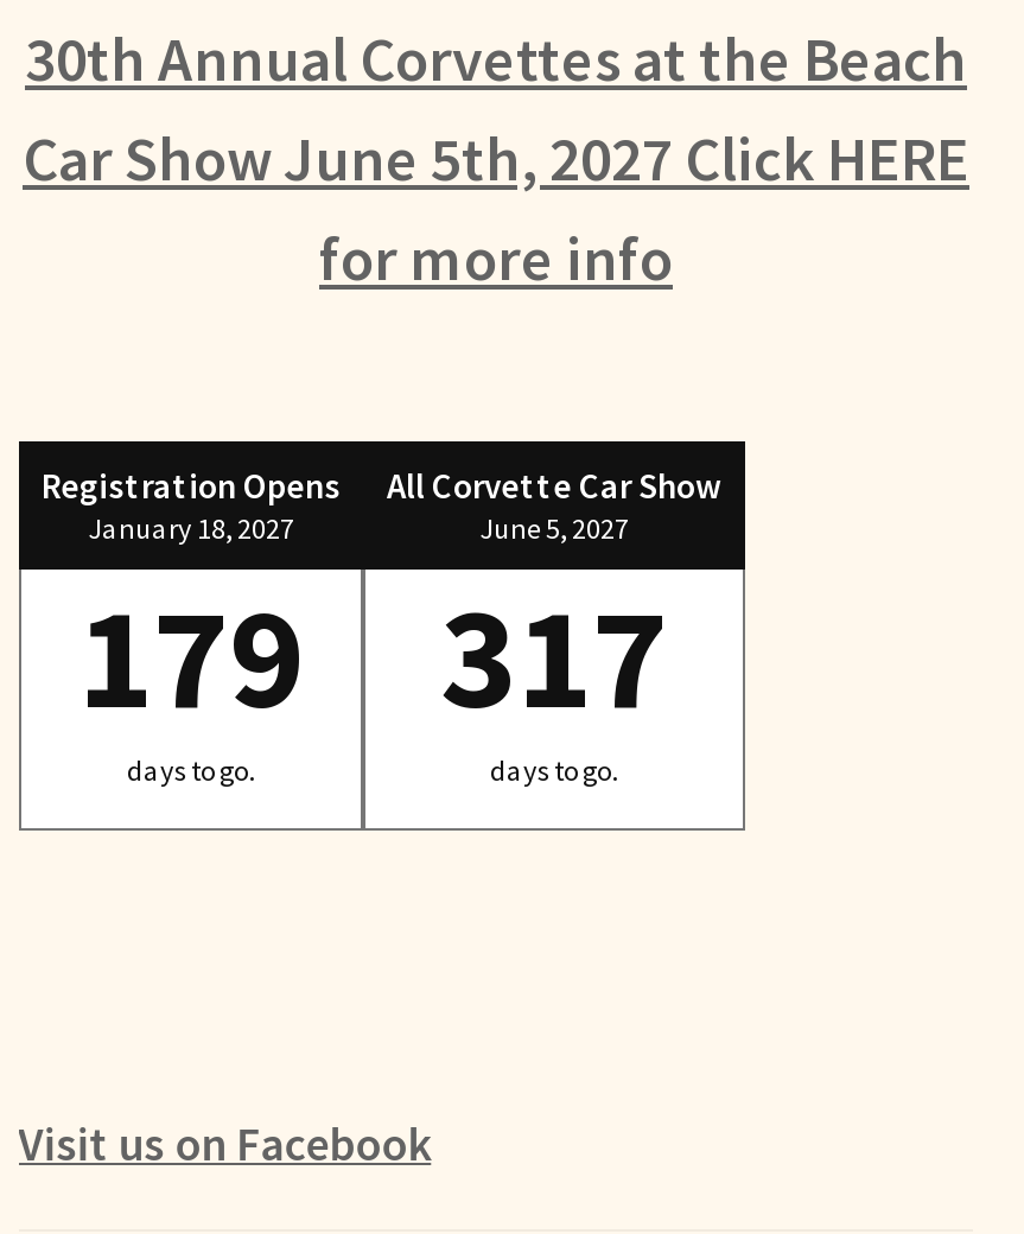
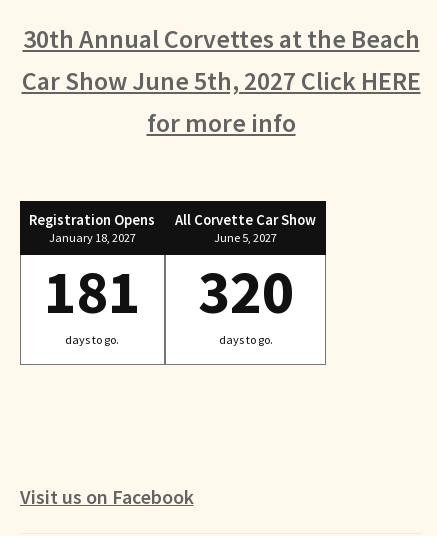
- 179
+ 181

- 317
+ 320
